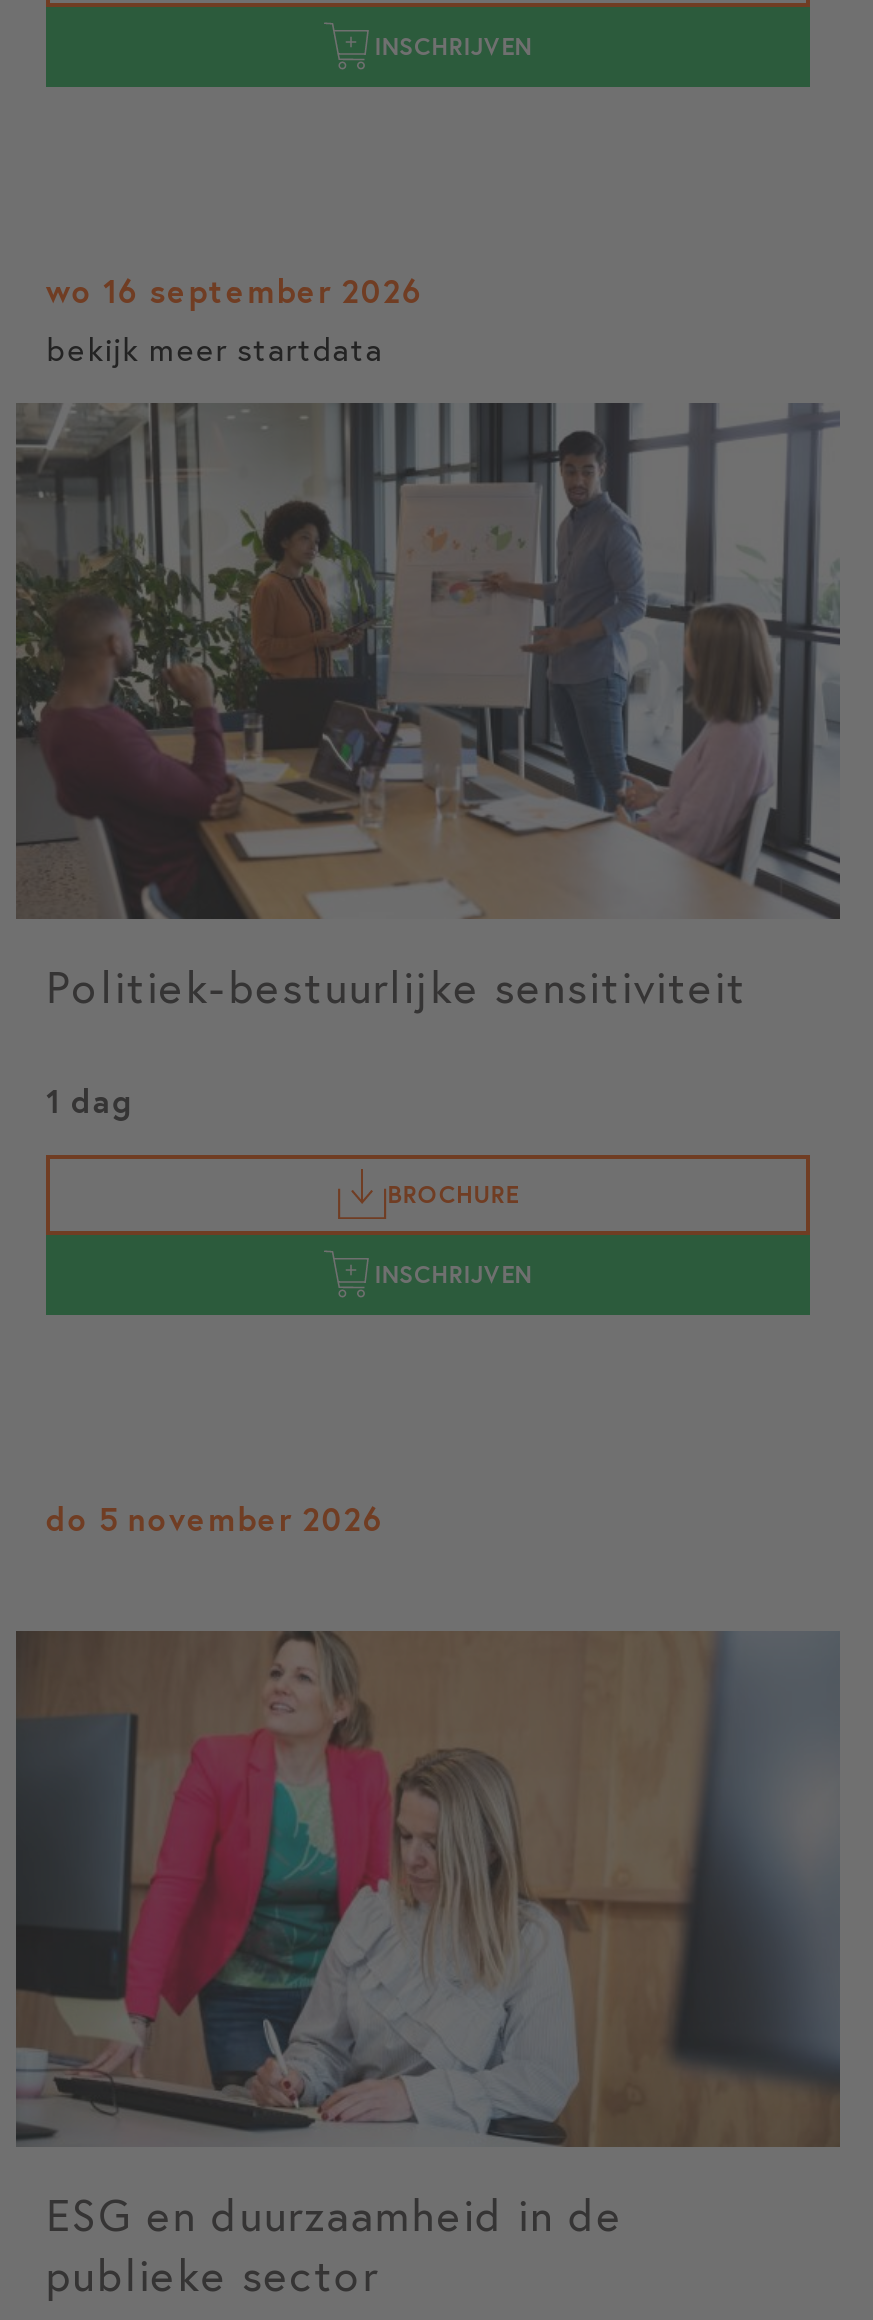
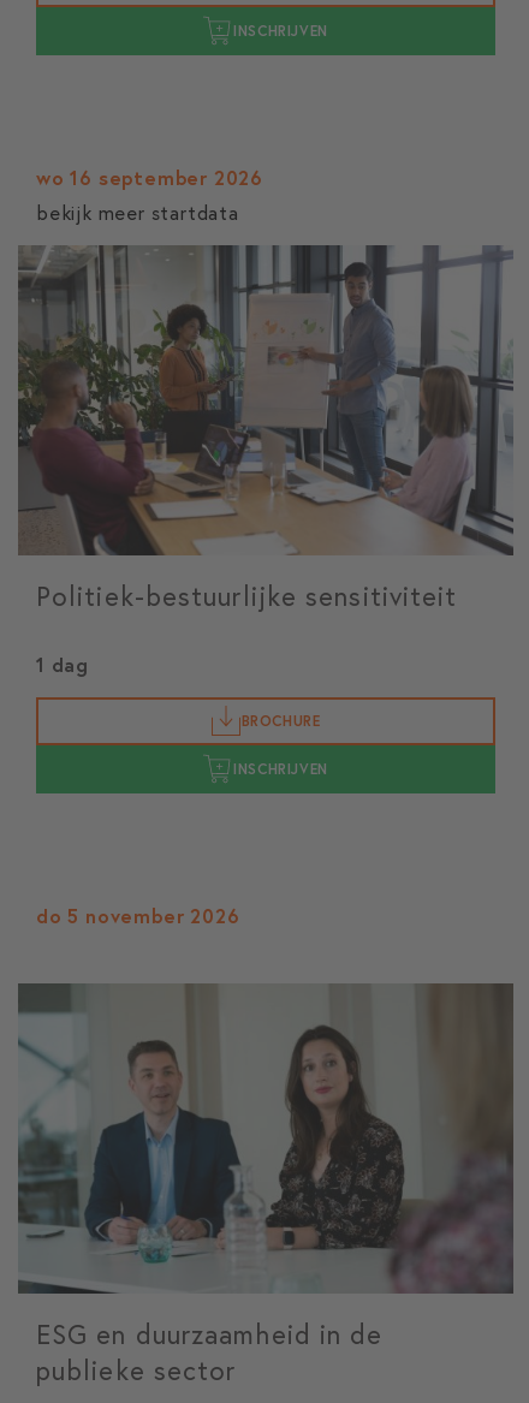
- [image]
+ [image]
